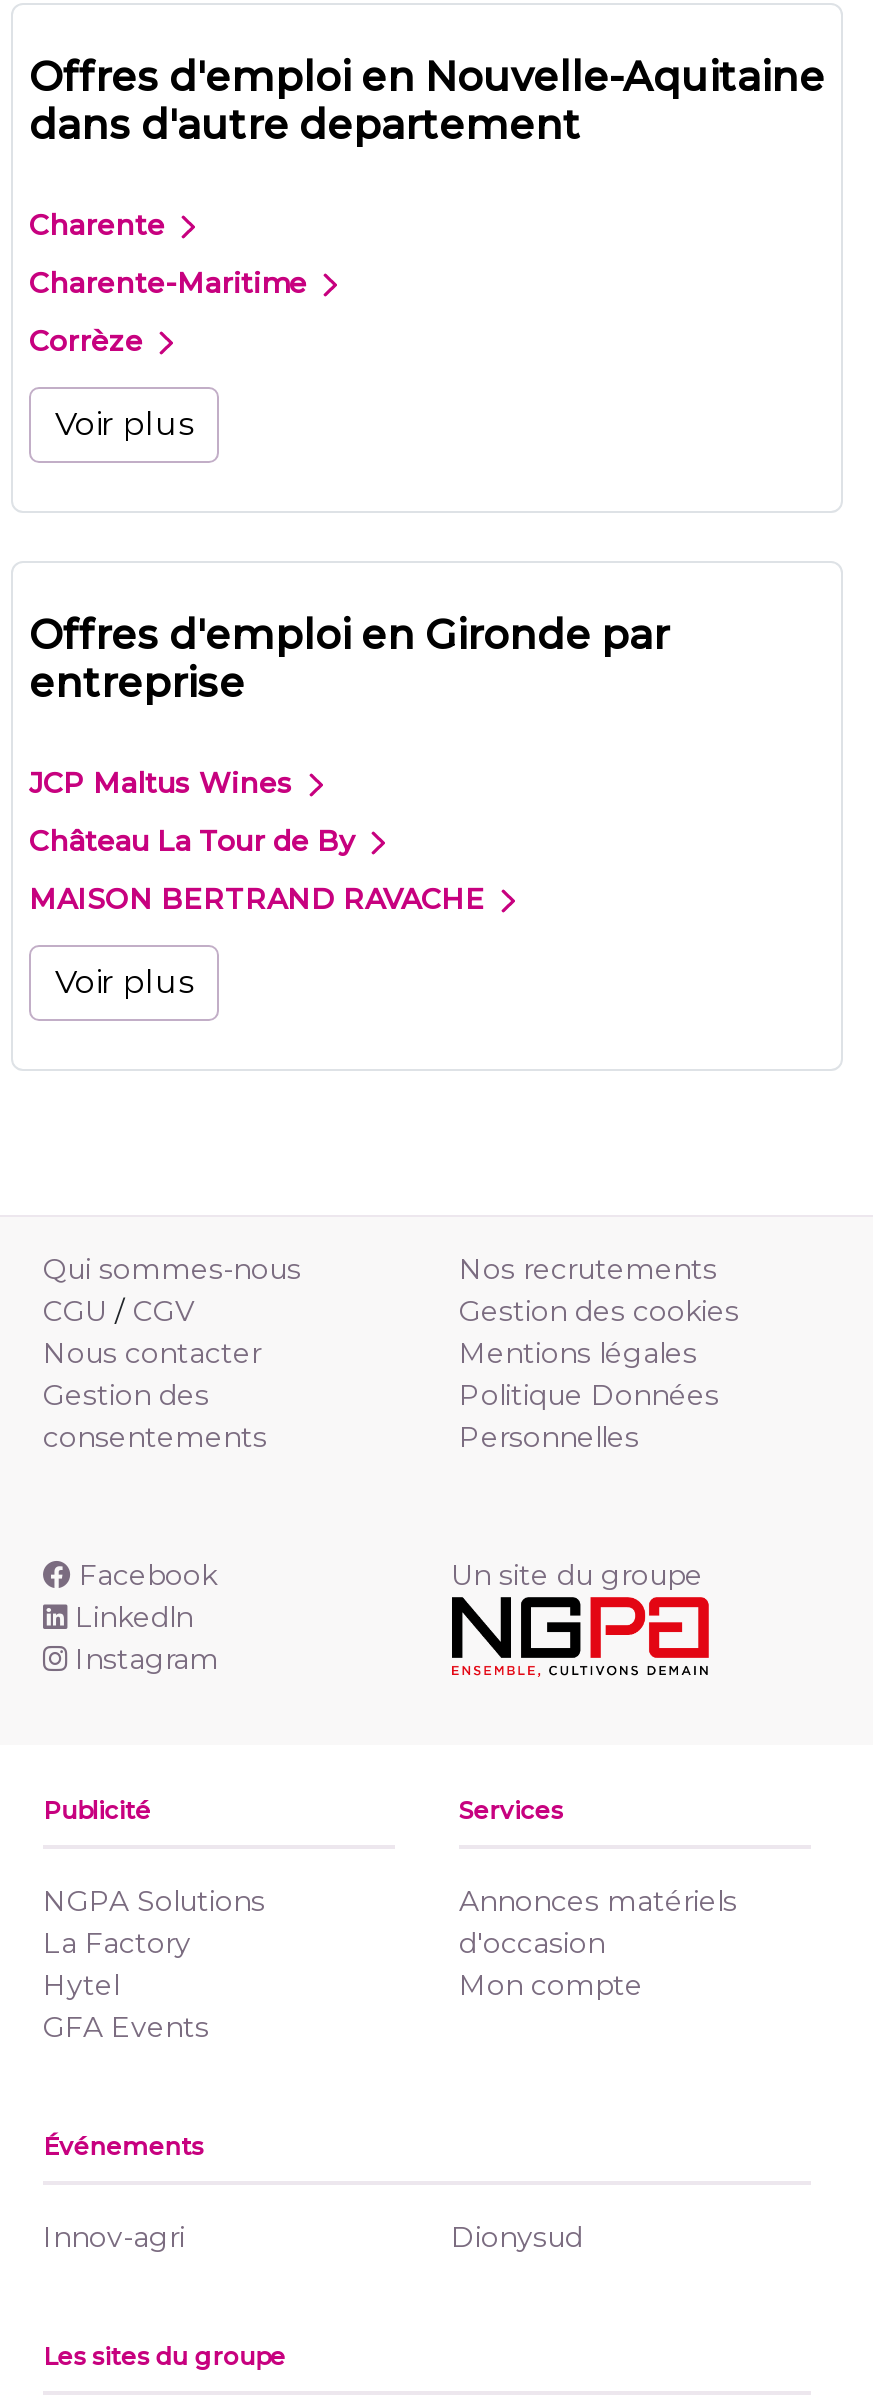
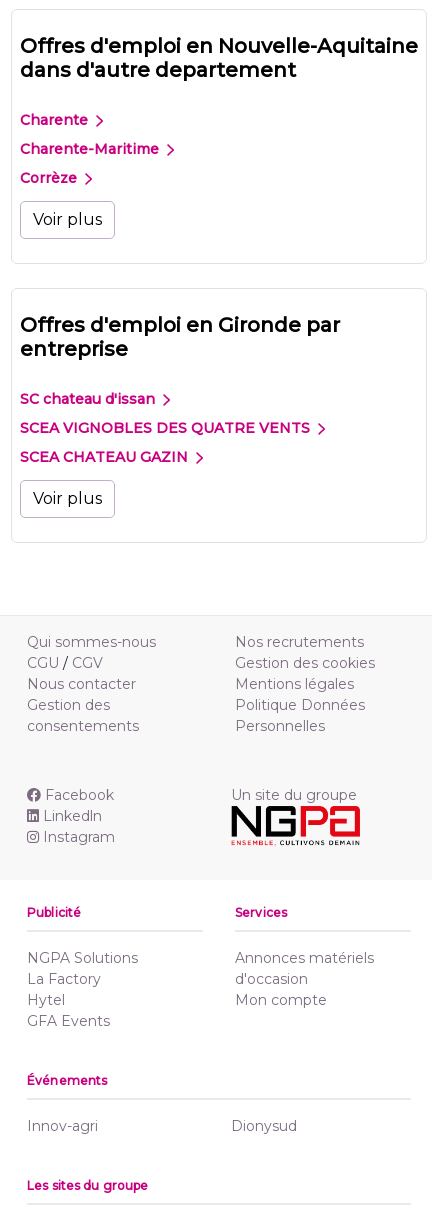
- JCP Maltus Wines
+ SC chateau d'issan

- Château La Tour de By
+ SCEA VIGNOBLES DES QUATRE VENTS

- MAISON BERTRAND RAVACHE
+ SCEA CHATEAU GAZIN
